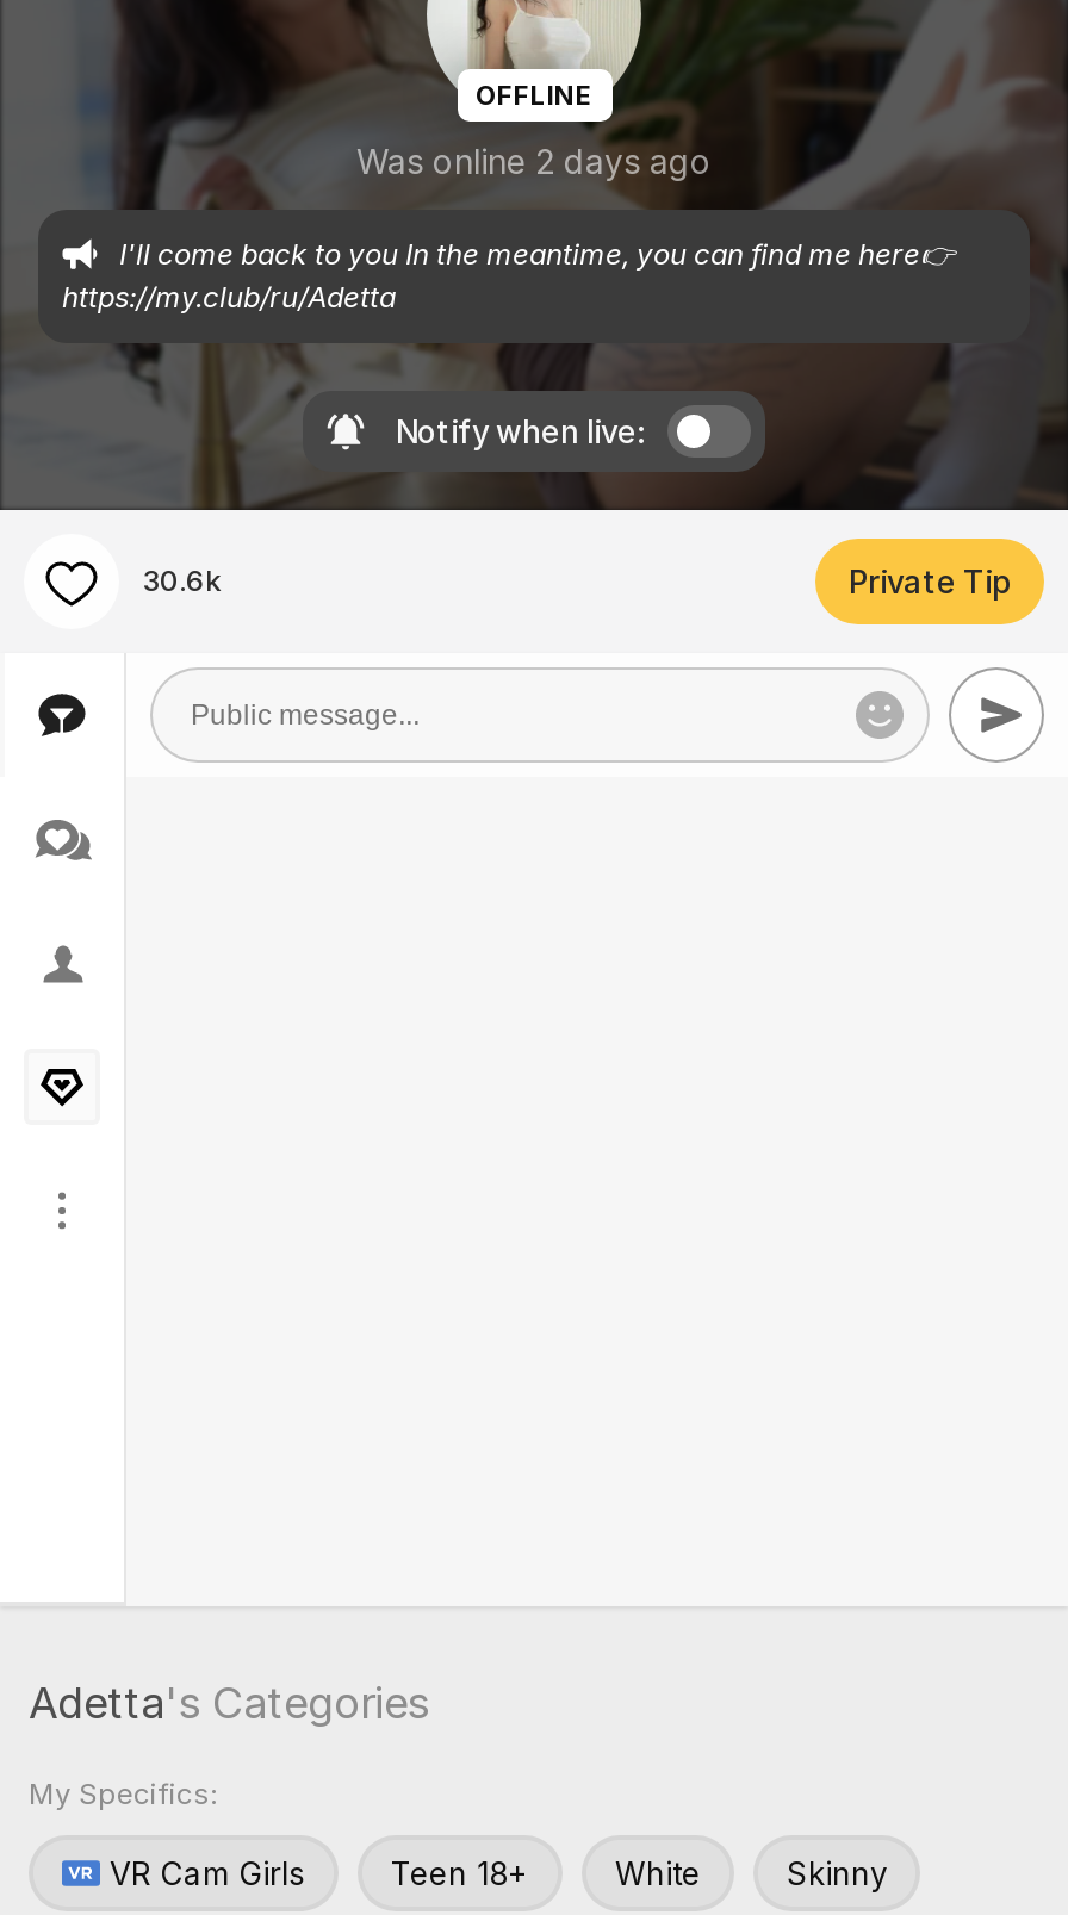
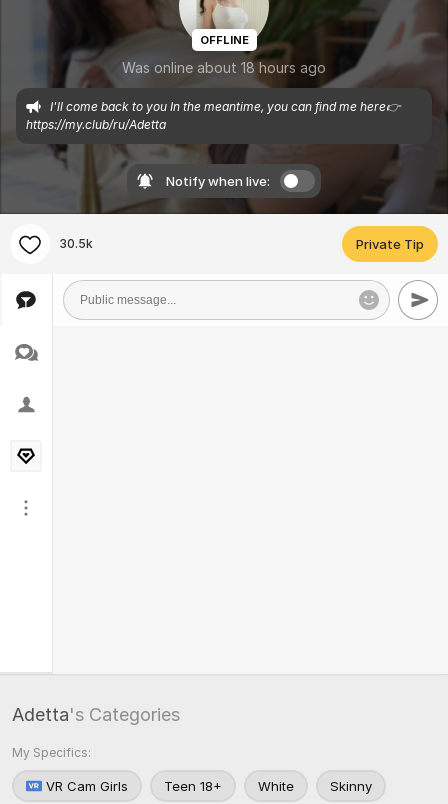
- Was online 2 days ago
+ Was online about 18 hours ago

- 30.6k
+ 30.5k
